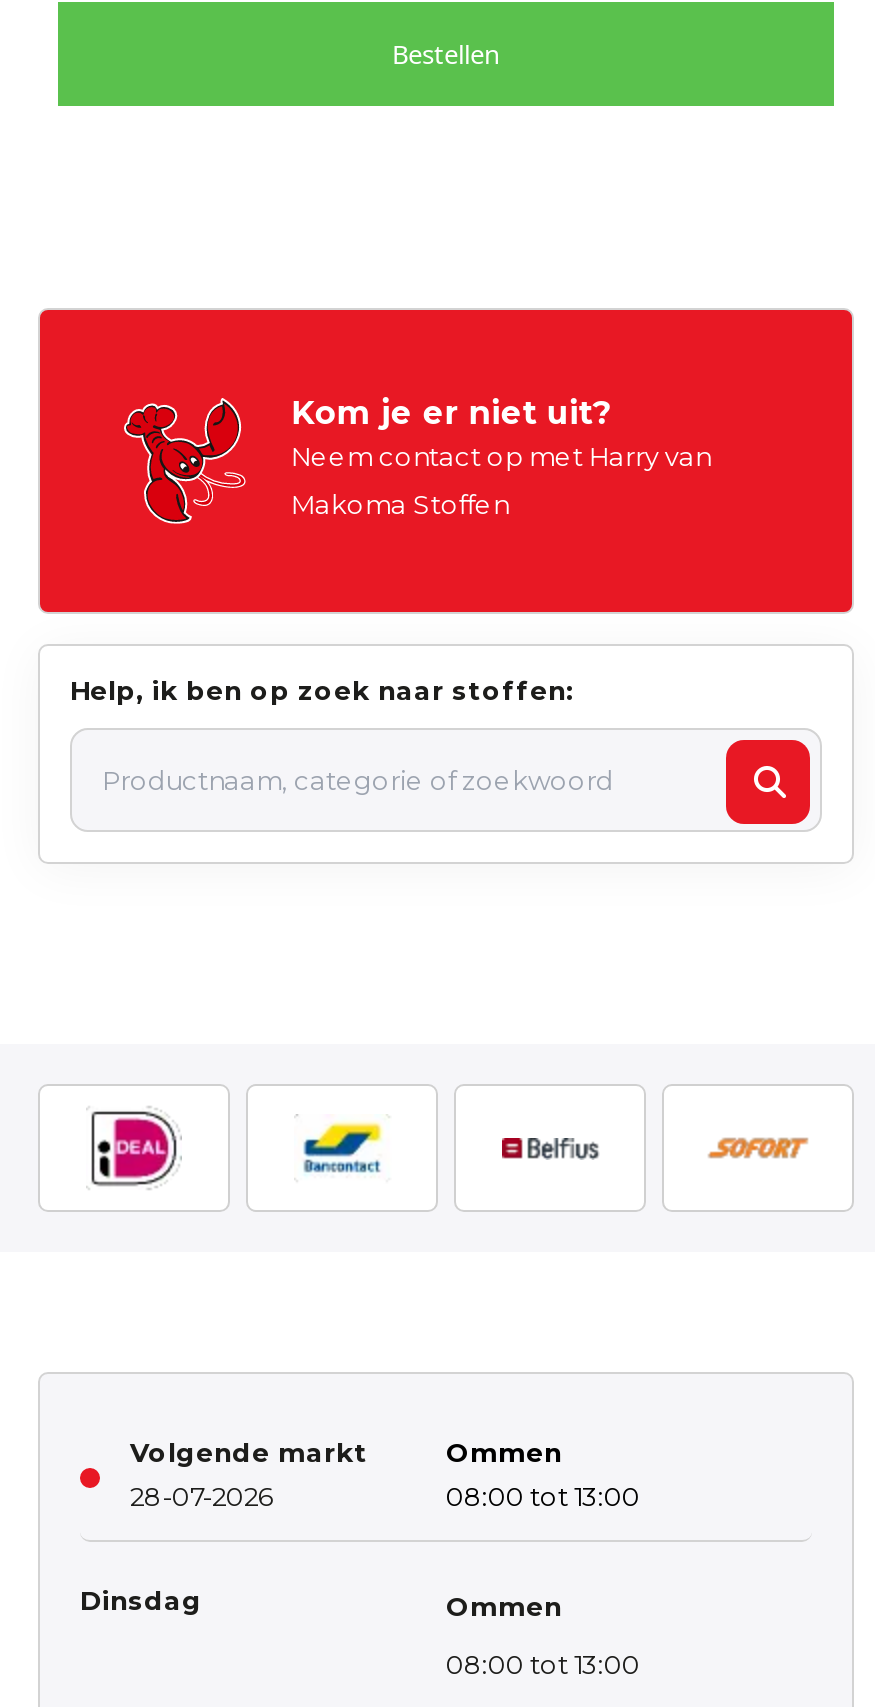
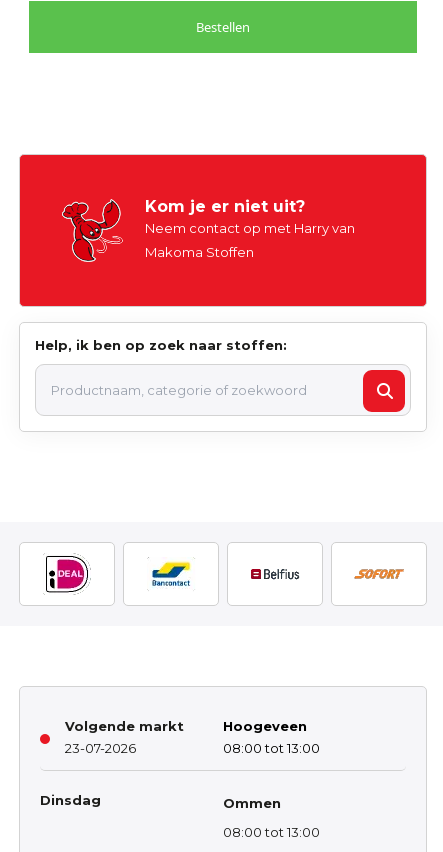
- Ommen
+ Hoogeveen

- 28-07-2026
+ 23-07-2026
